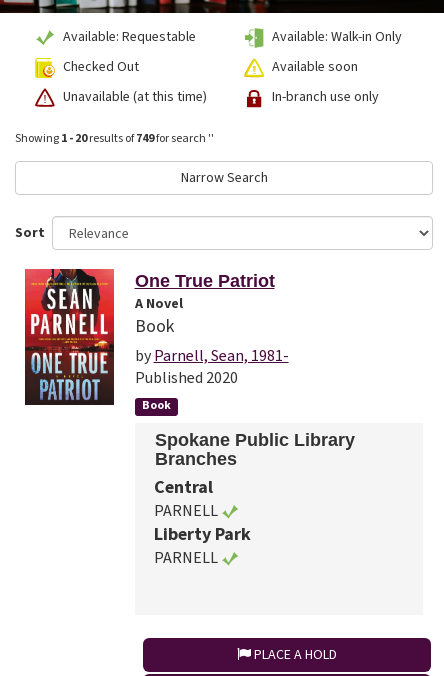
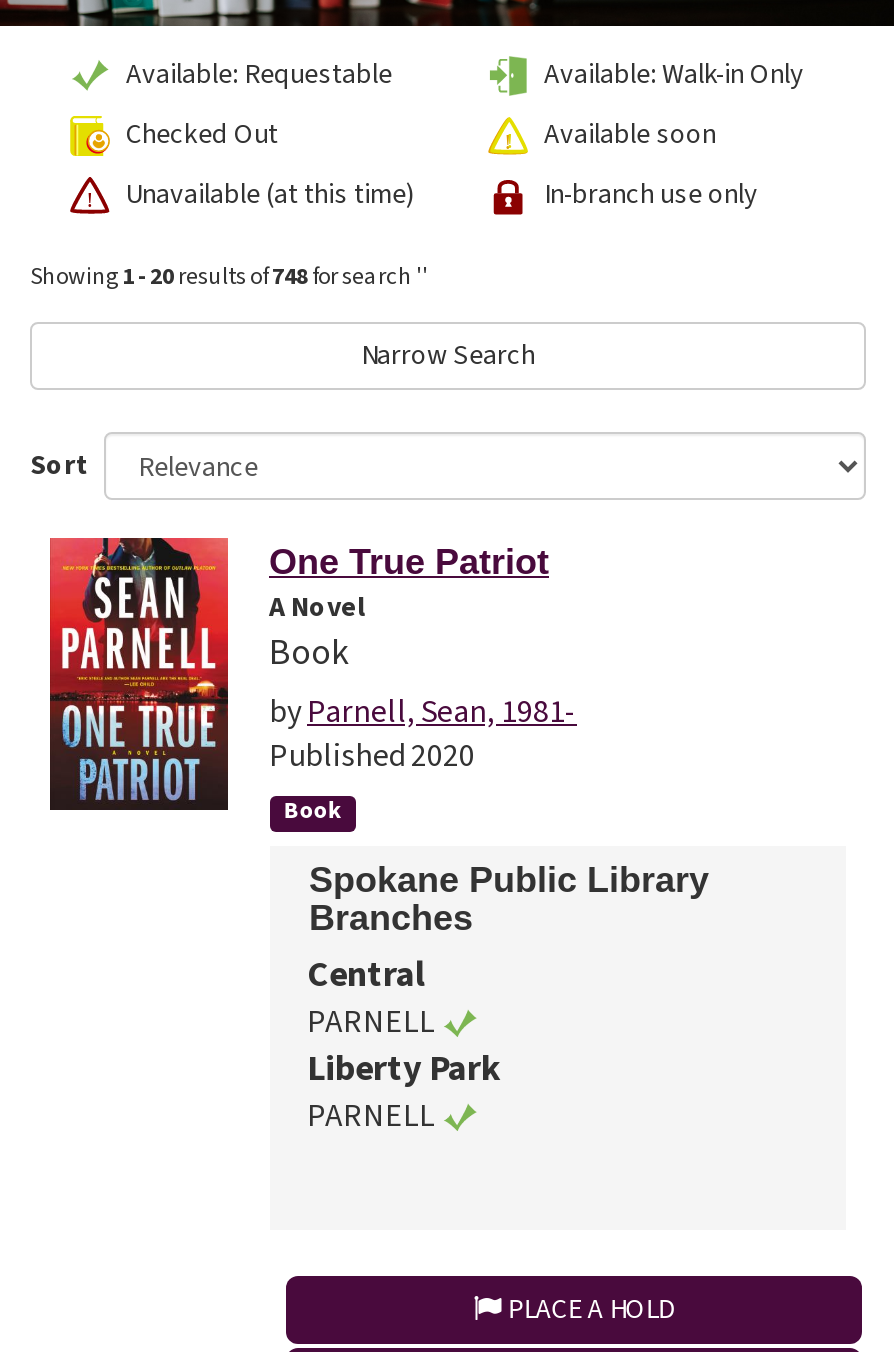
- Showing 1 - 20 results of749for search ' '
+ Showing 1 - 20 results of748for search ' '
